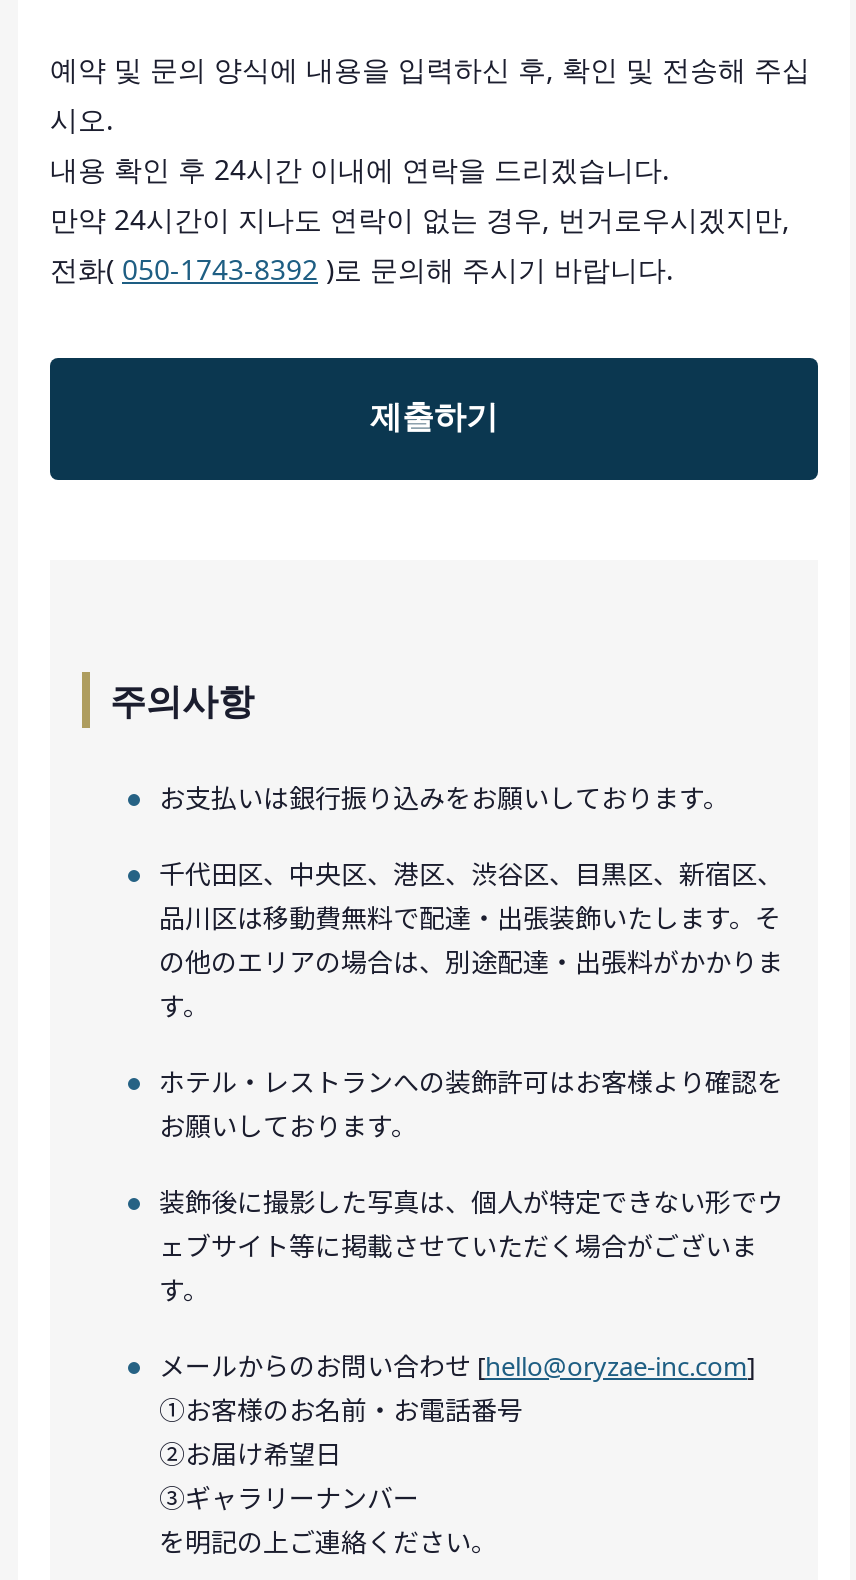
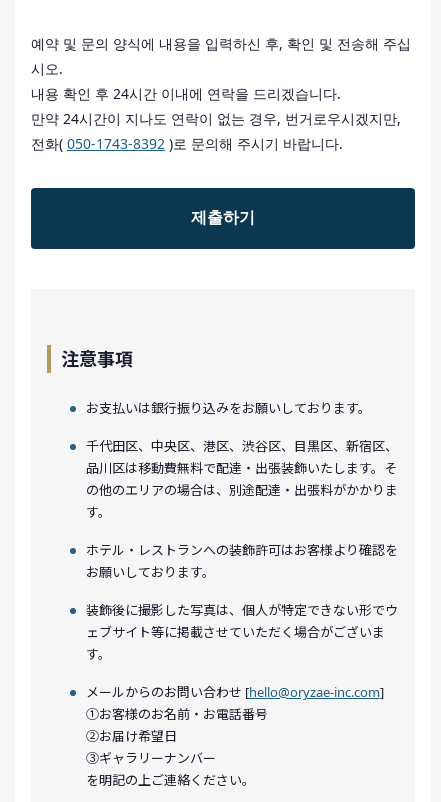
- 주의사항
+ 注意事項
